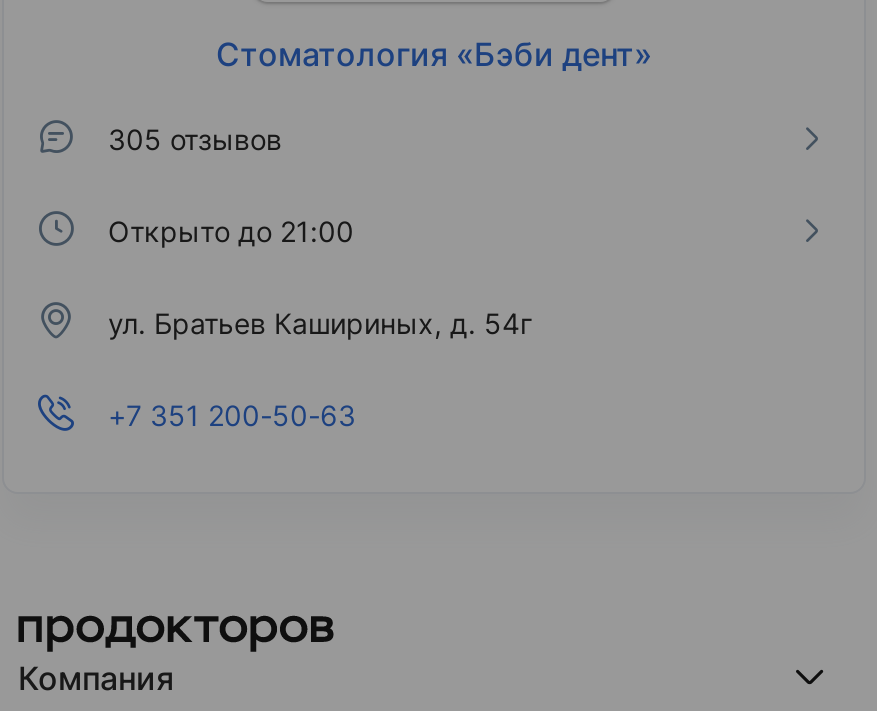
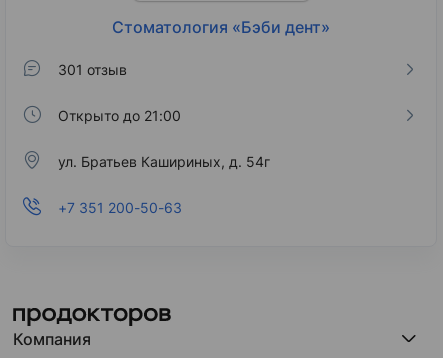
- 305 отзывов
+ 301 отзыв
